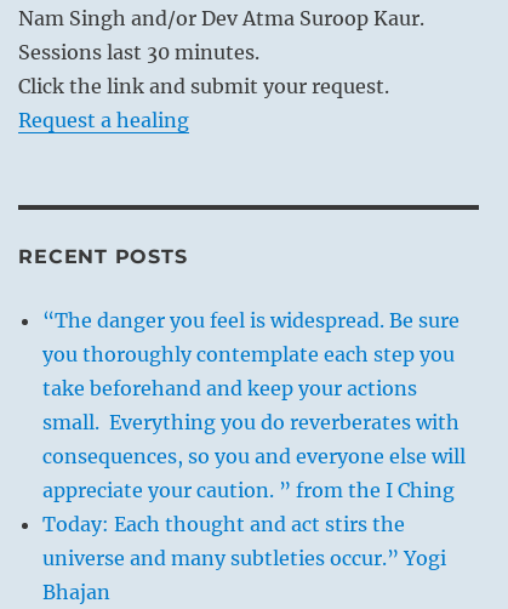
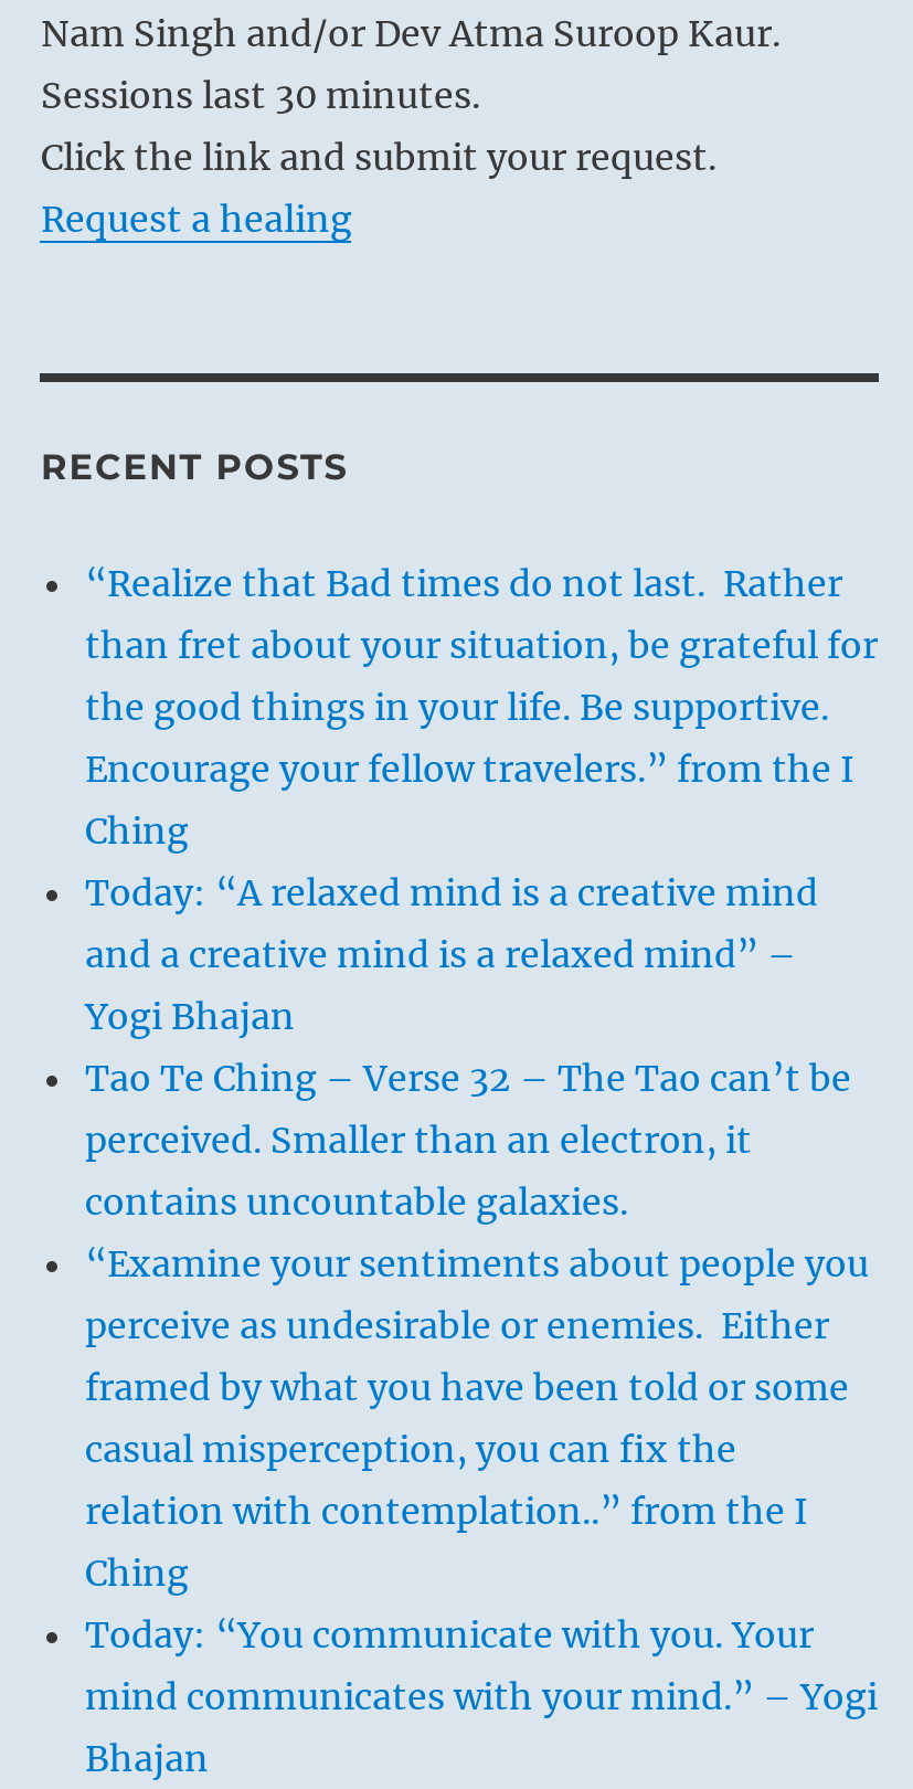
- “The danger you feel is widespread. Be sure
- you thoroughly contemplate each step you
- take beforehand and keep your actions
- small. Everything you do reverberates with
- consequences, so you and everyone else will
- appreciate your caution. ” from the I Ching
- Today: Each thought and act stirs the
- universe and many subtleties occur.” Yogi
+ “Realize that Bad times do not last. Rather
+ than fret about your situation, be grateful for
+ the good things in your life. Be supportive.
+ Encourage your fellow travelers.” from the I
+ Ching
+ Today: “A relaxed mind is a creative mind
+ and a creative mind is a relaxed mind” –
+ Yogi Bhajan
+ Tao Te Ching – Verse 32 – The Tao can’t be
+ perceived. Smaller than an electron, it
+ contains uncountable galaxies.
+ “Examine your sentiments about people you
+ perceive as undesirable or enemies. Either
+ framed by what you have been told or some
+ casual misperception, you can fix the
+ relation with contemplation..” from the I
+ Ching
+ Today: “You communicate with you. Your
+ mind communicates with your mind.” – Yogi
